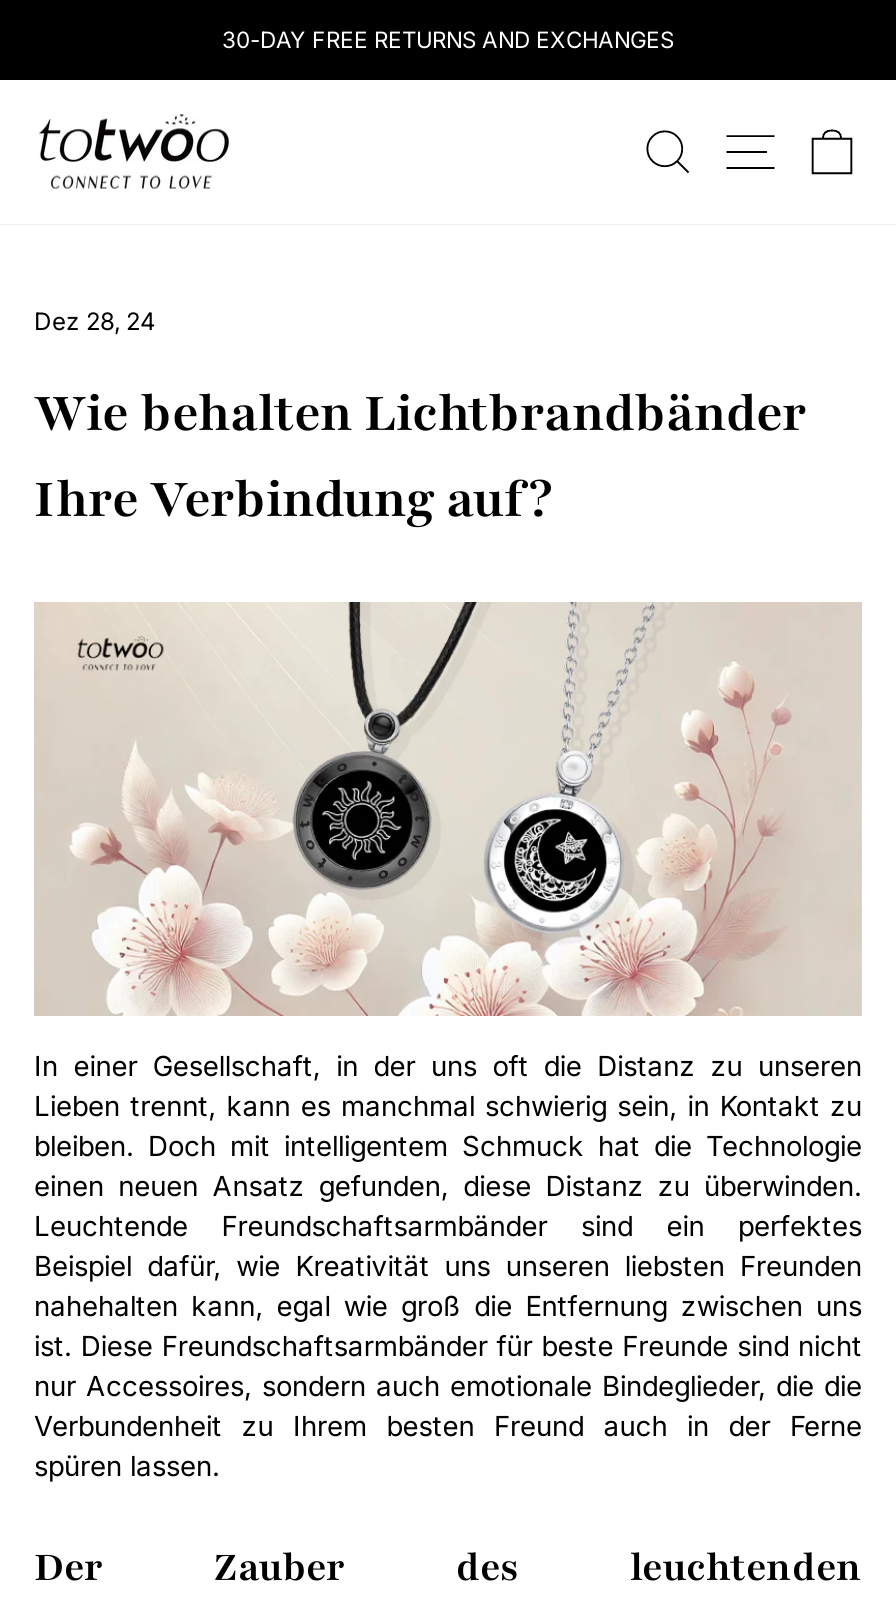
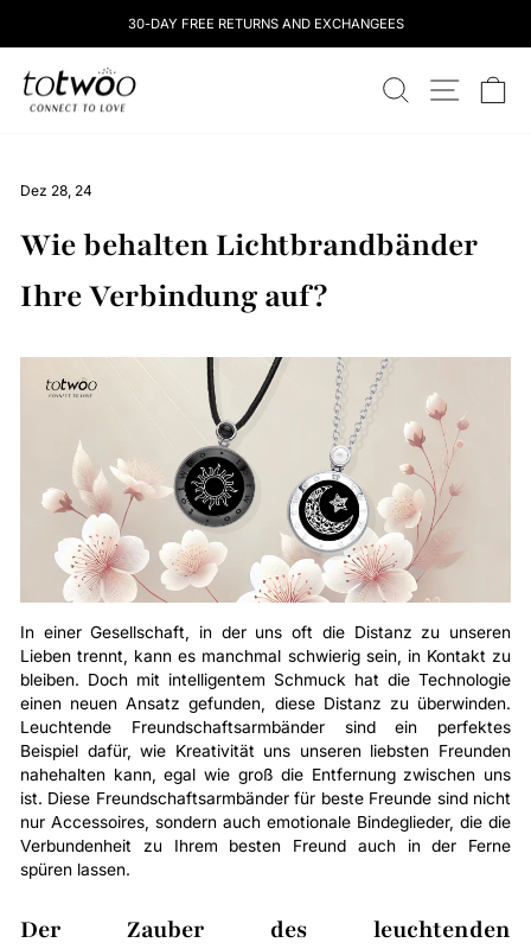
- 30-DAY FREE RETURNS AND EXCHANGES
+ 30-DAY FREE RETURNS AND EXCHANGEES
